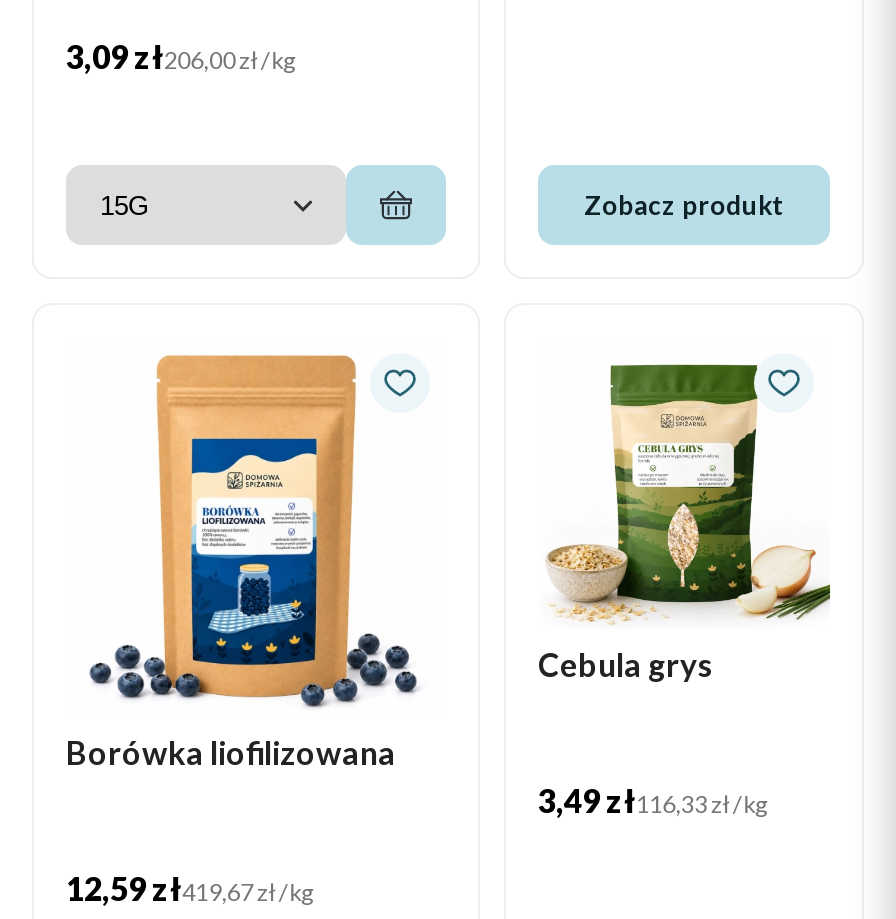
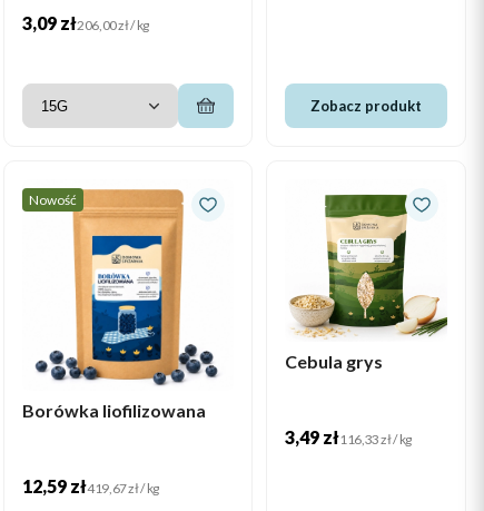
+ Nowość
